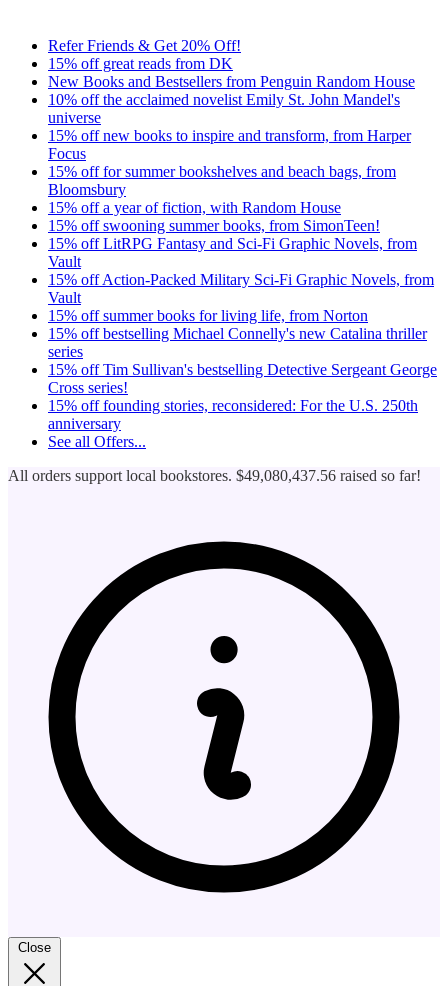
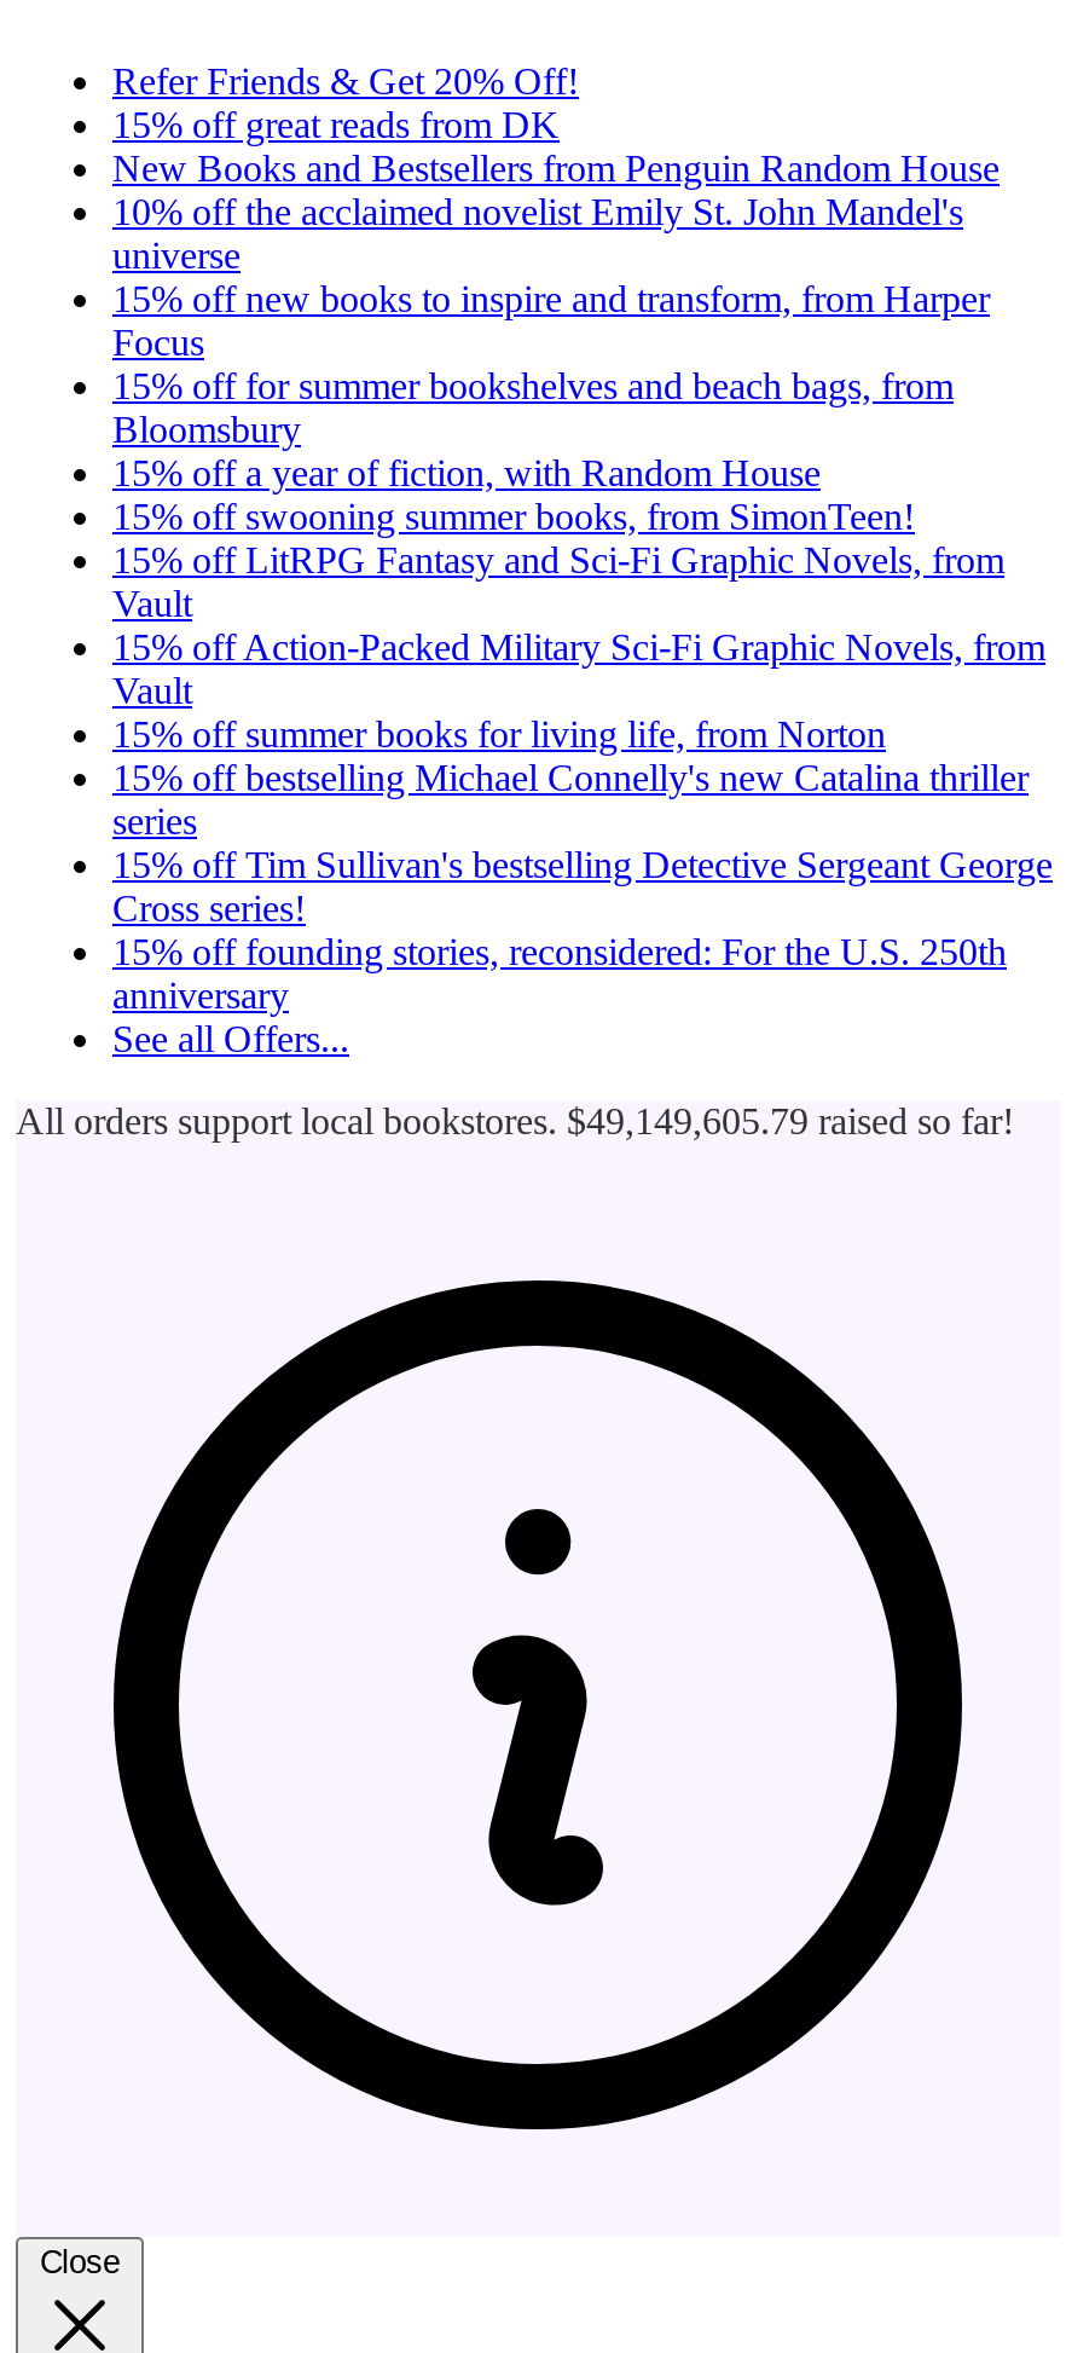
- All orders support local bookstores. $49,080,437.56 raised so far!
+ All orders support local bookstores. $49,149,605.79 raised so far!
